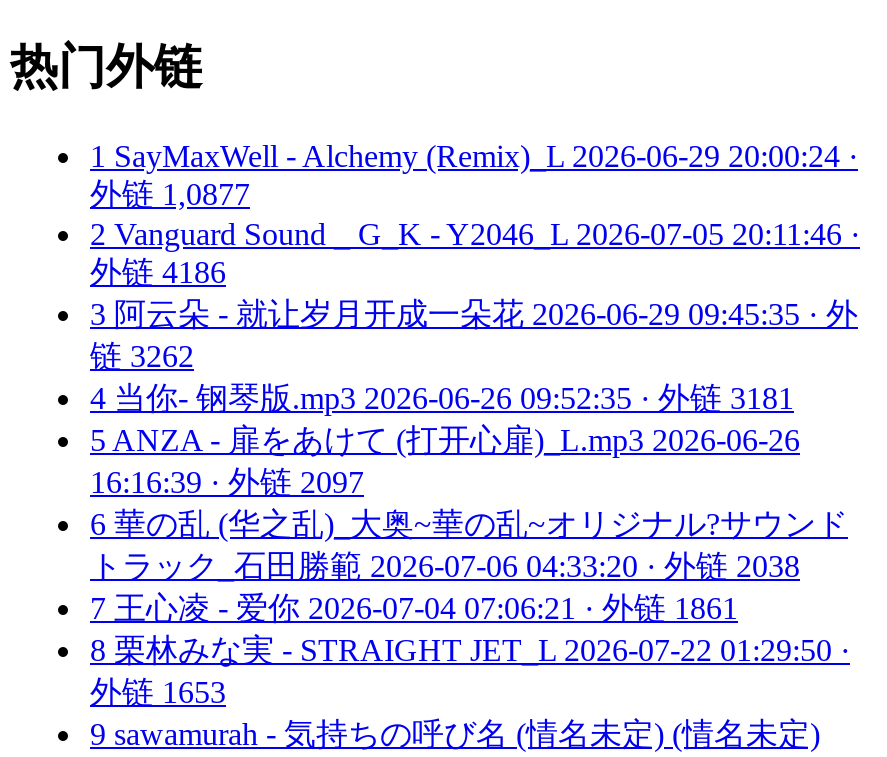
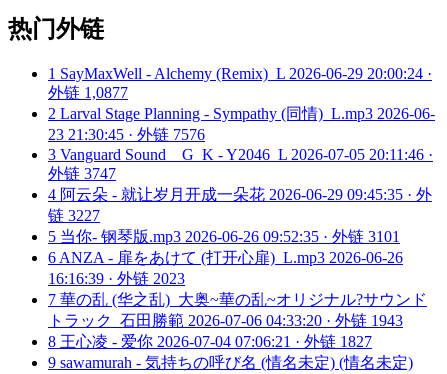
- 2 Vanguard Sound _ G_K - Y2046_L 2026-07-05 20:11:46 ·
- 外链 4186
- 3 阿云朵 - 就让岁月开成一朵花 2026-06-29 09:45:35 · 外
- 链 3262
- 4 当你- 钢琴版.mp3 2026-06-26 09:52:35 · 外链 3181
- 5 ANZA - 扉をあけて (打开心扉)_L.mp3 2026-06-26
- 16:16:39 · 外链 2097
- 6 華の乱 (华之乱)_大奥~華の乱~オリジナル?サウンド
- トラック_石田勝範 2026-07-06 04:33:20 · 外链 2038
- 7 王心凌 - 爱你 2026-07-04 07:06:21 · 外链 1861
- 8 栗林みな実 - STRAIGHT JET_L 2026-07-22 01:29:50 ·
- 外链 1653
+ 2 Larval Stage Planning - Sympathy (同情)_L.mp3 2026-06-
+ 23 21:30:45 · 外链 7576
+ 3 Vanguard Sound _ G_K - Y2046_L 2026-07-05 20:11:46 ·
+ 外链 3747
+ 4 阿云朵 - 就让岁月开成一朵花 2026-06-29 09:45:35 · 外
+ 链 3227
+ 5 当你- 钢琴版.mp3 2026-06-26 09:52:35 · 外链 3101
+ 6 ANZA - 扉をあけて (打开心扉)_L.mp3 2026-06-26
+ 16:16:39 · 外链 2023
+ 7 華の乱 (华之乱)_大奥~華の乱~オリジナル?サウンド
+ トラック_石田勝範 2026-07-06 04:33:20 · 外链 1943
+ 8 王心凌 - 爱你 2026-07-04 07:06:21 · 外链 1827
